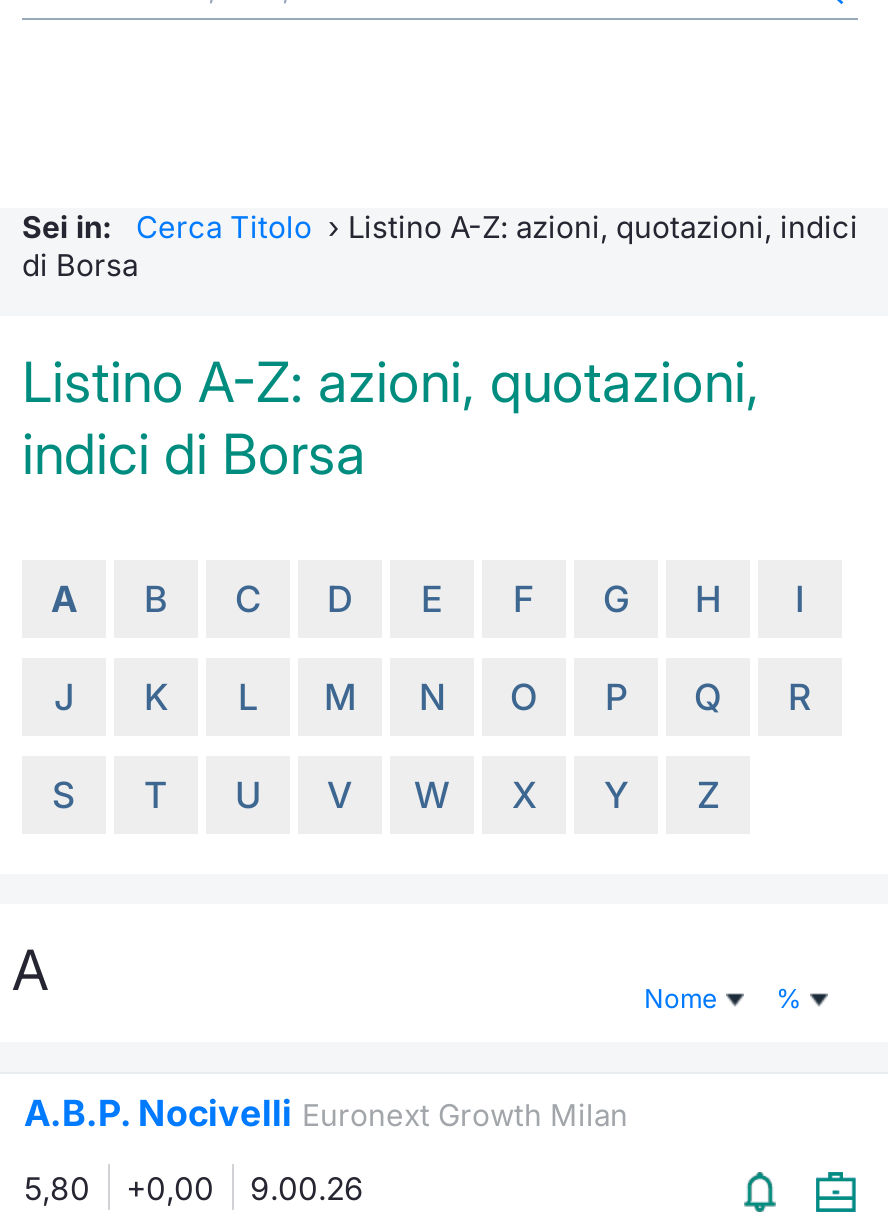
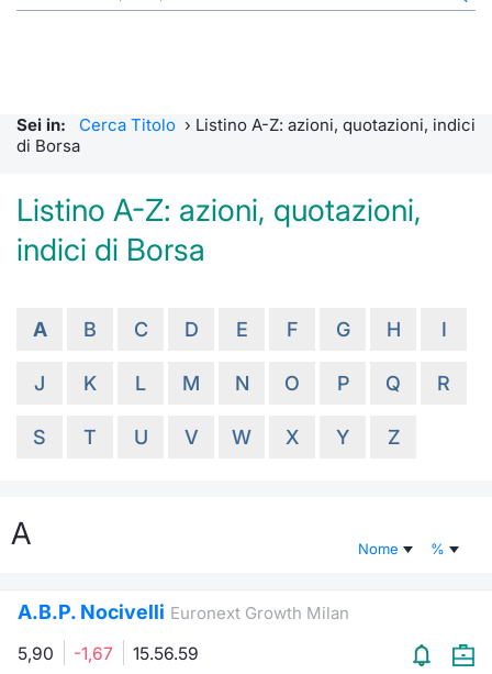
- 5,80
+ 5,90

- +0,00
+ -1,67

- 9.00.26
+ 15.56.59
